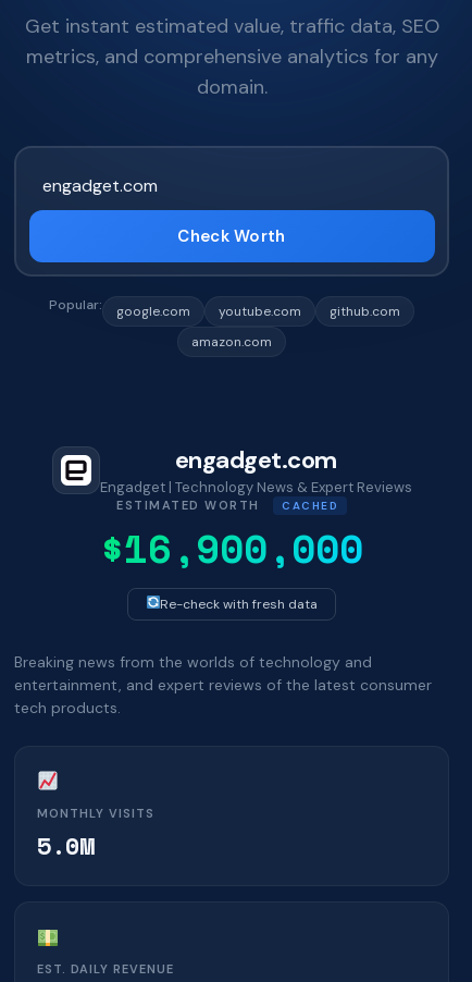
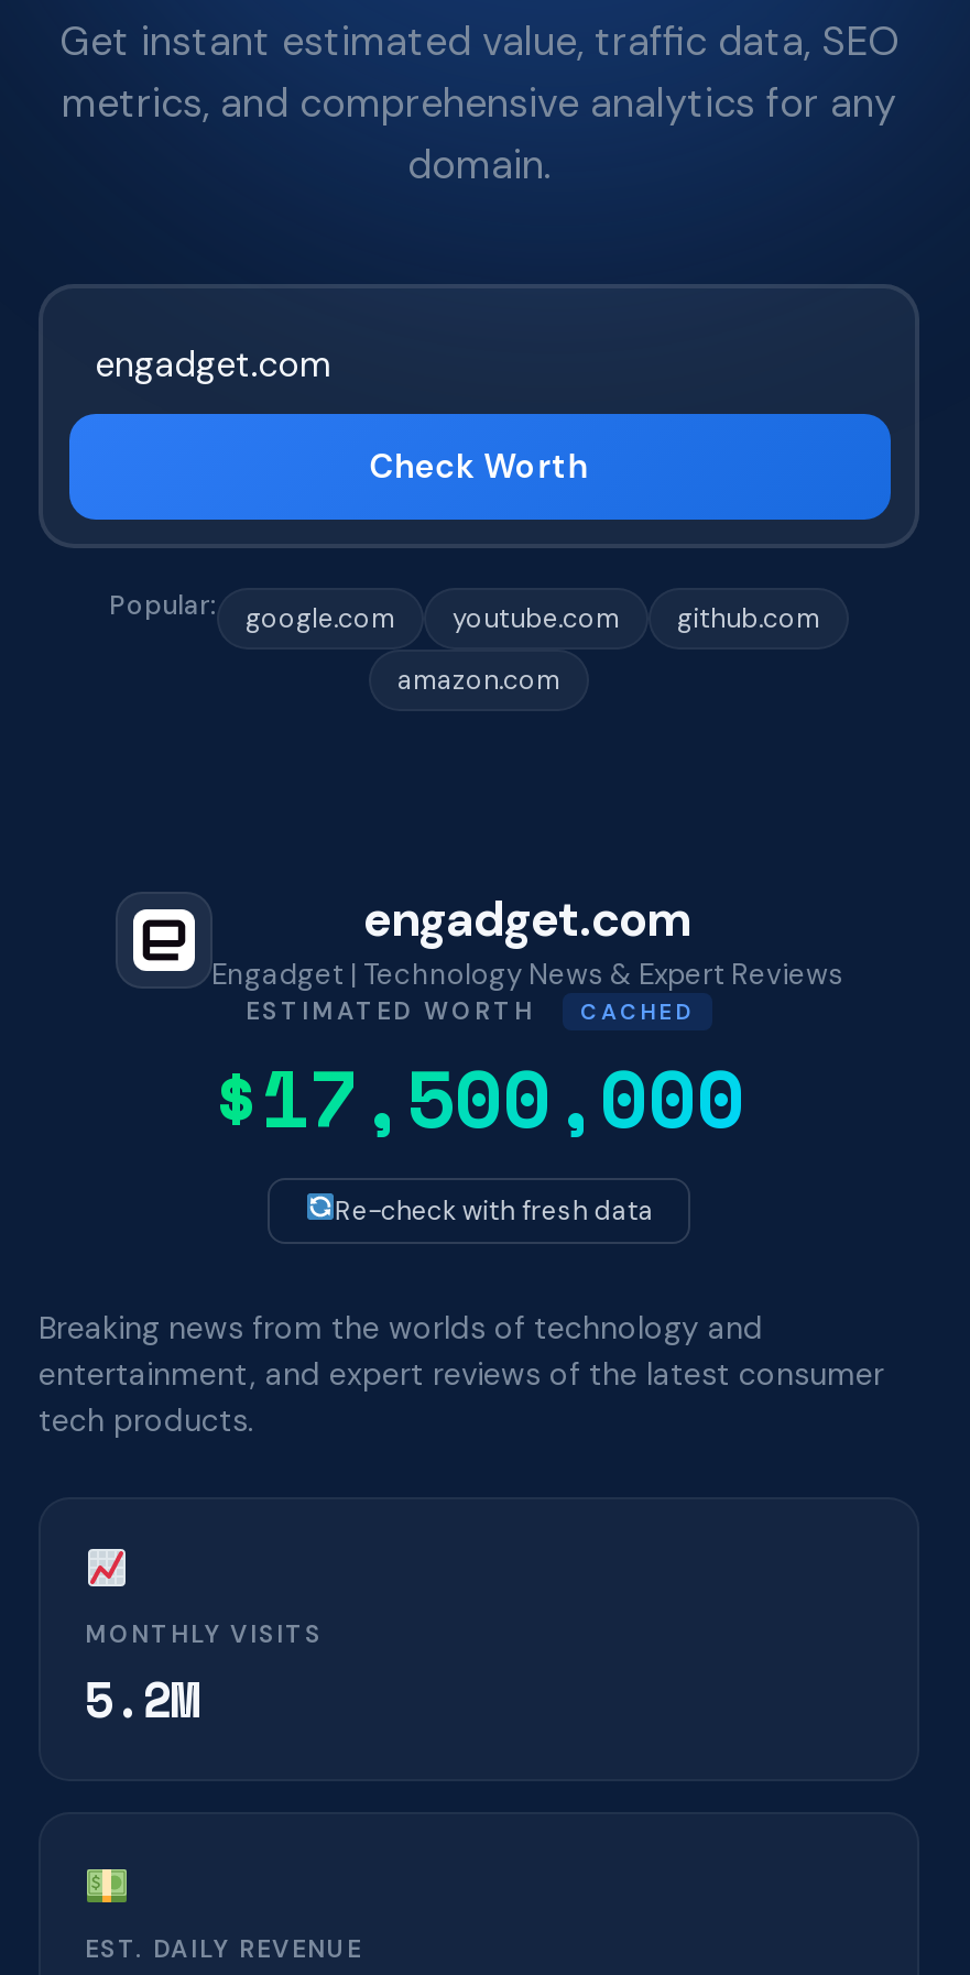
- $16,900,000
+ $17,500,000

- 5.0M
+ 5.2M
